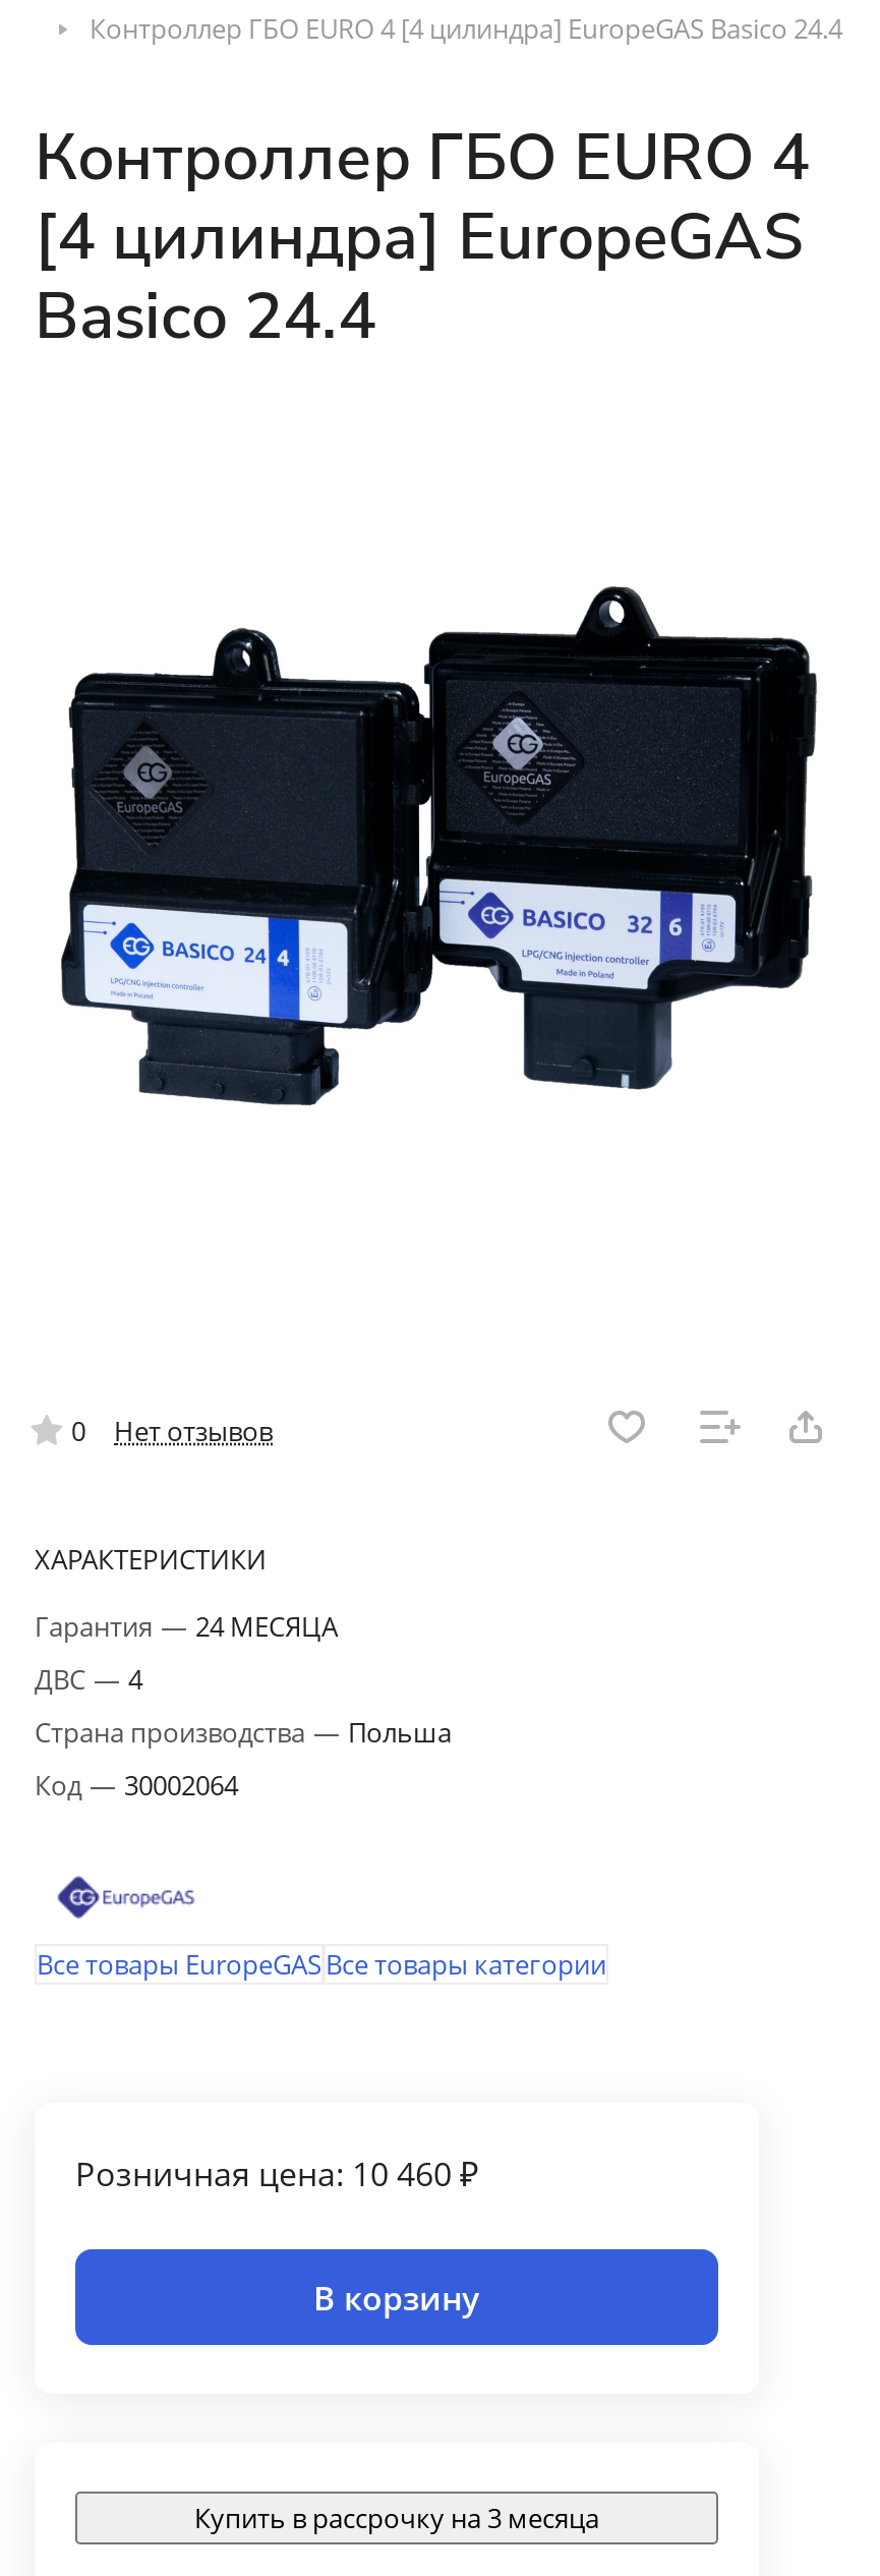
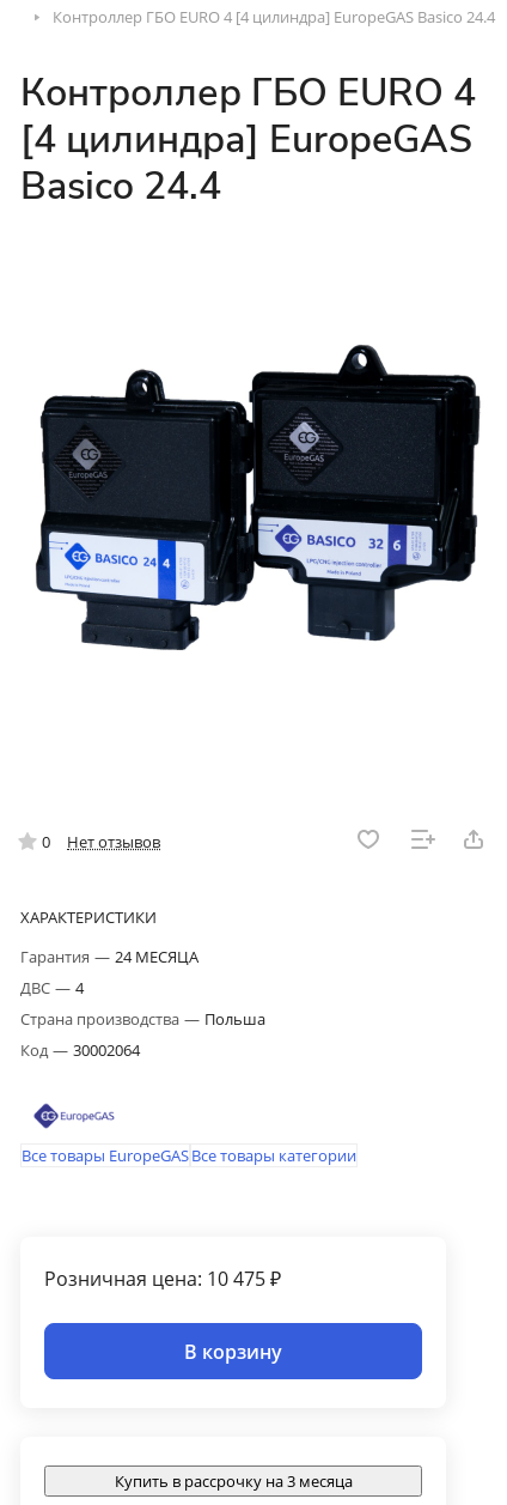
- Розничная цена: 10 460 ₽
+ Розничная цена: 10 475 ₽
